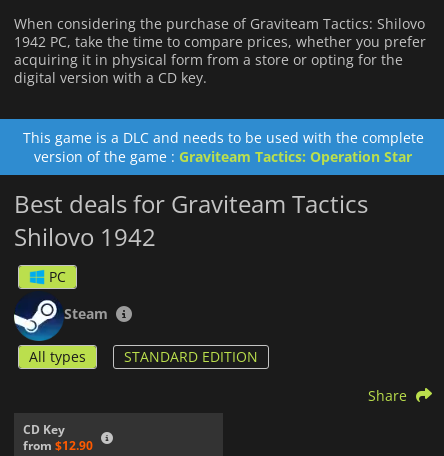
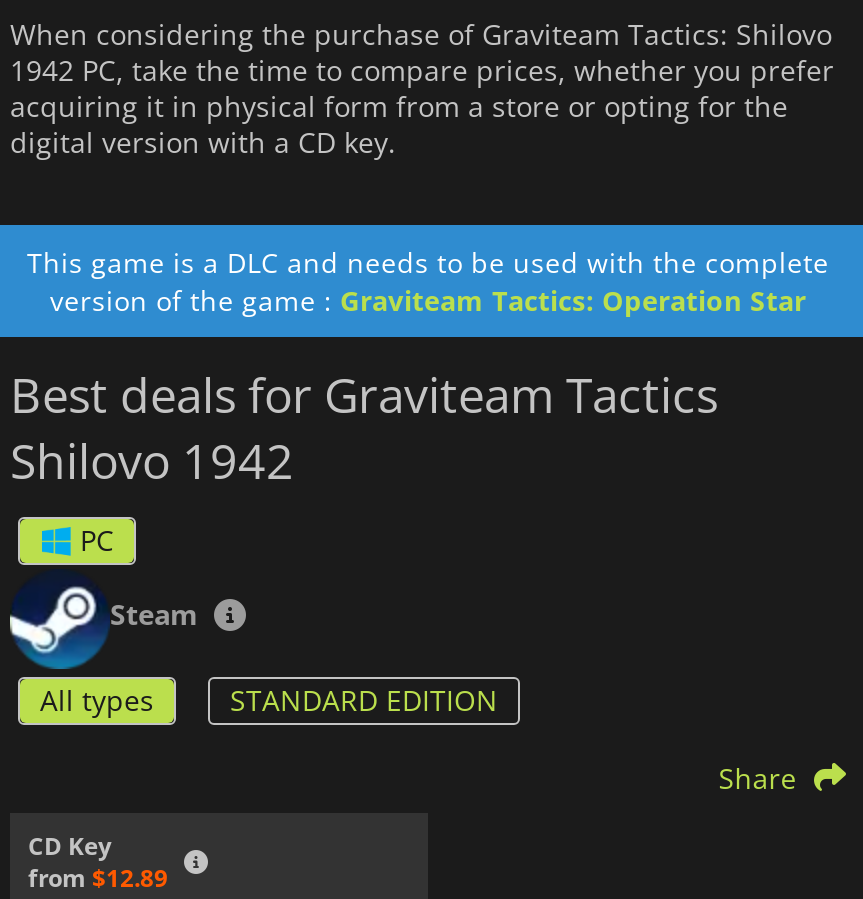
- from $12.90
+ from $12.89
